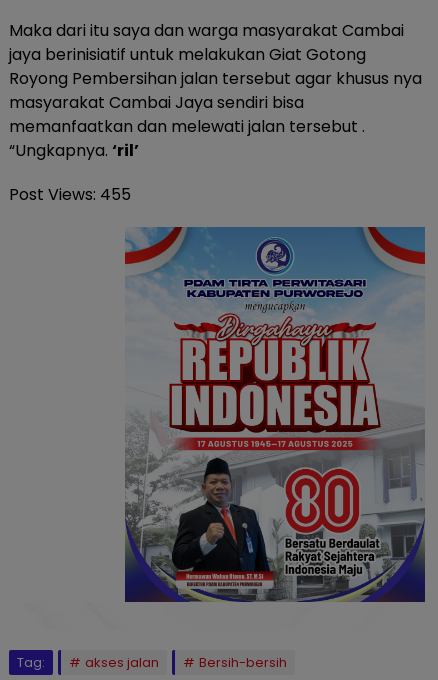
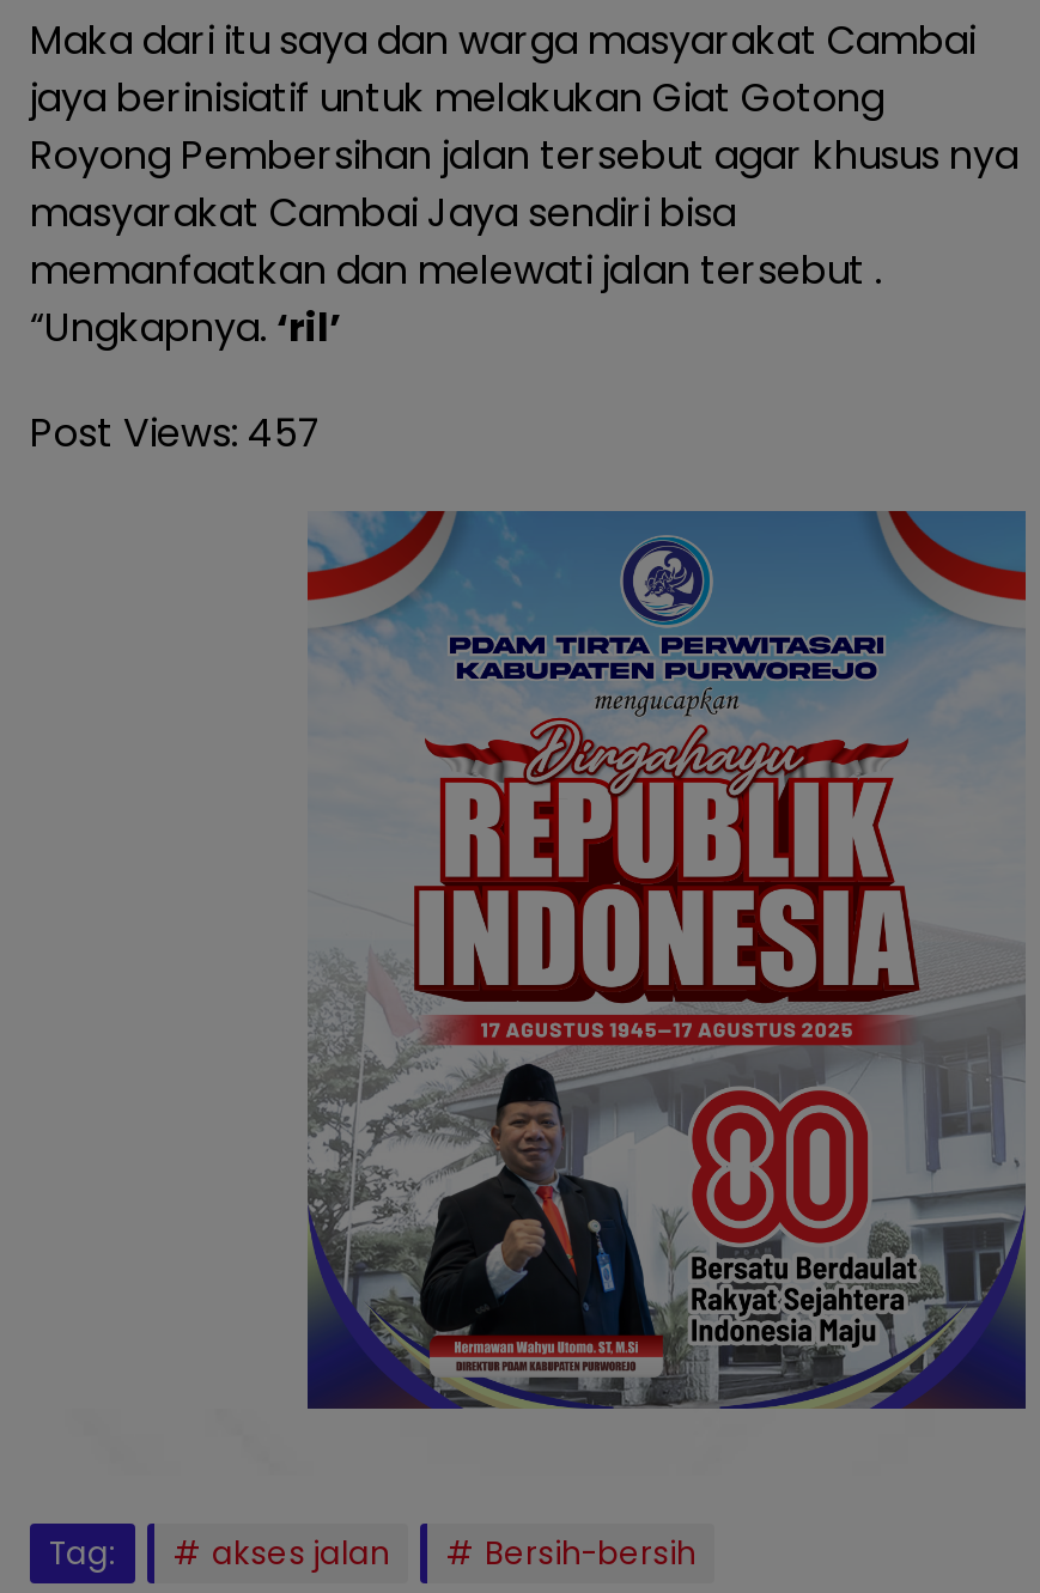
- Post Views: 455
+ Post Views: 457
